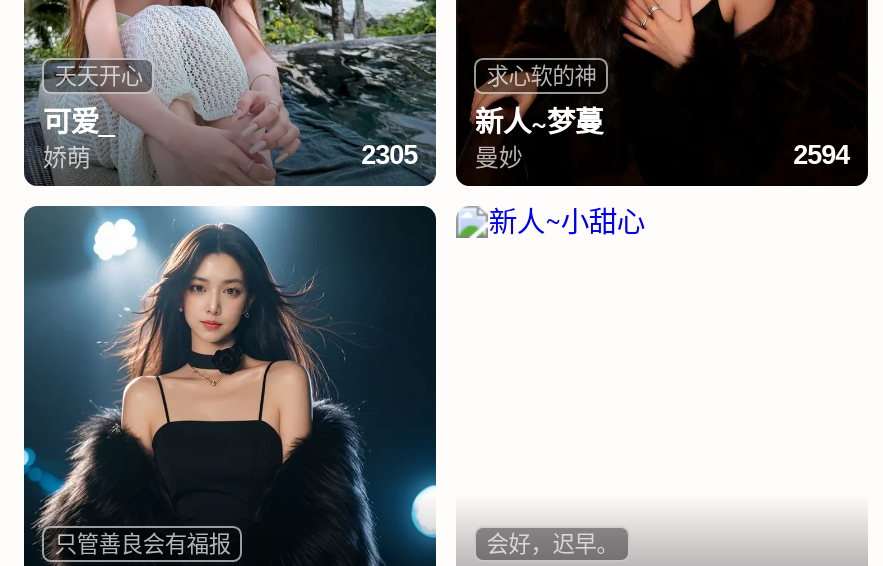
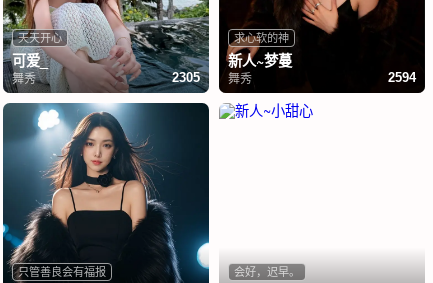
- 娇萌
+ 舞秀

- 曼妙
+ 舞秀
